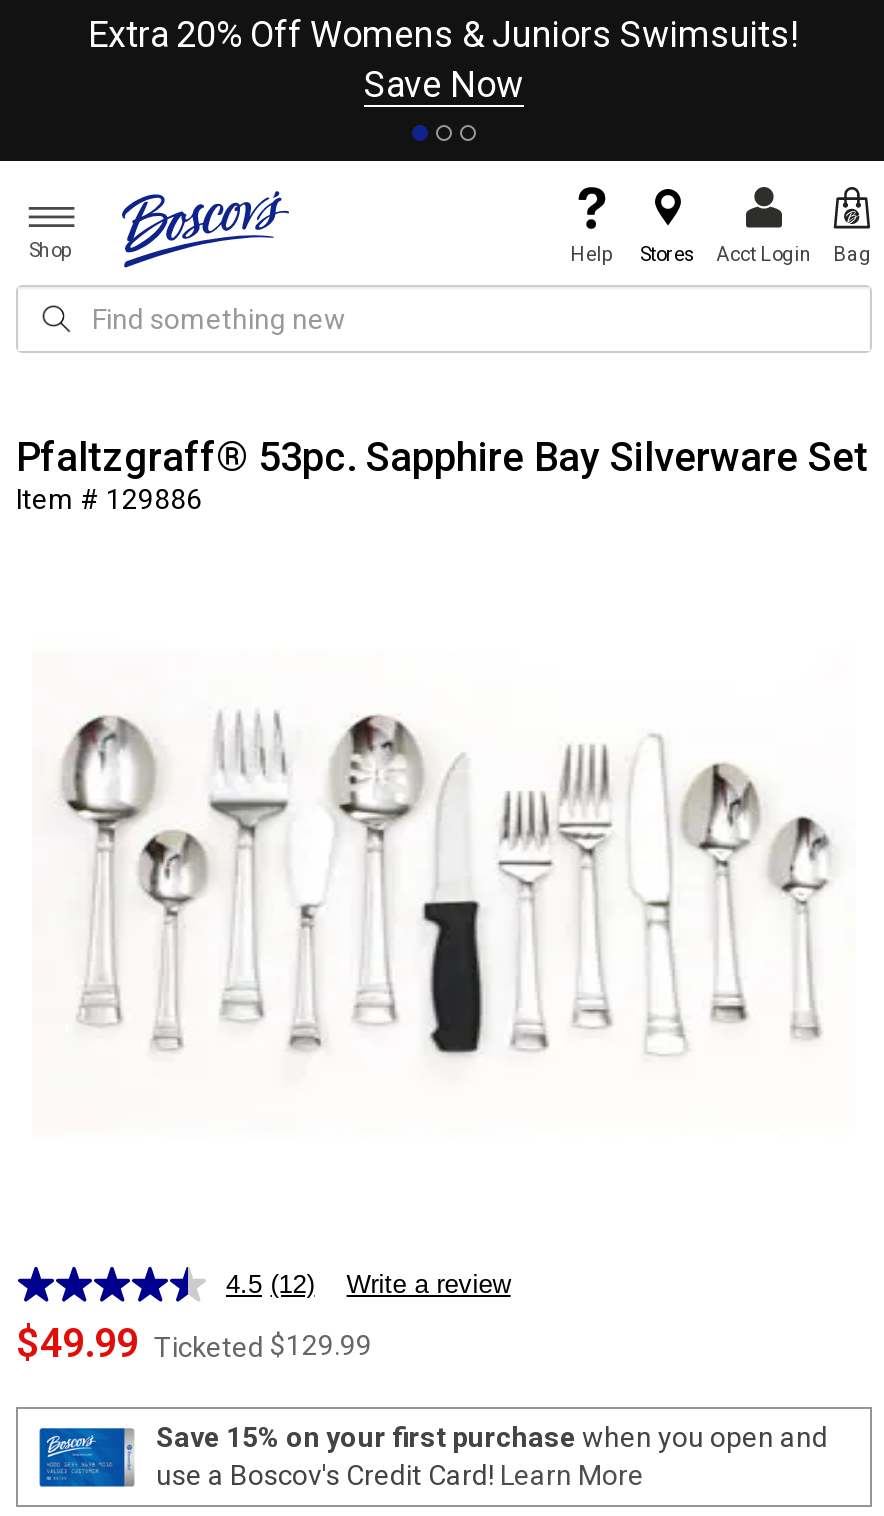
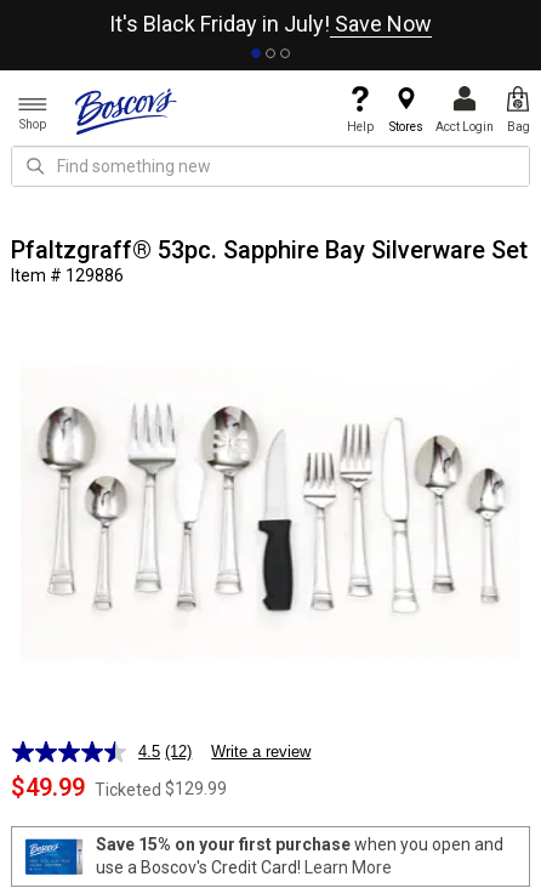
- Extra 20% Off Womens & Juniors Swimsuits!
- Save Now
+ It's Black Friday in July! Save Now
